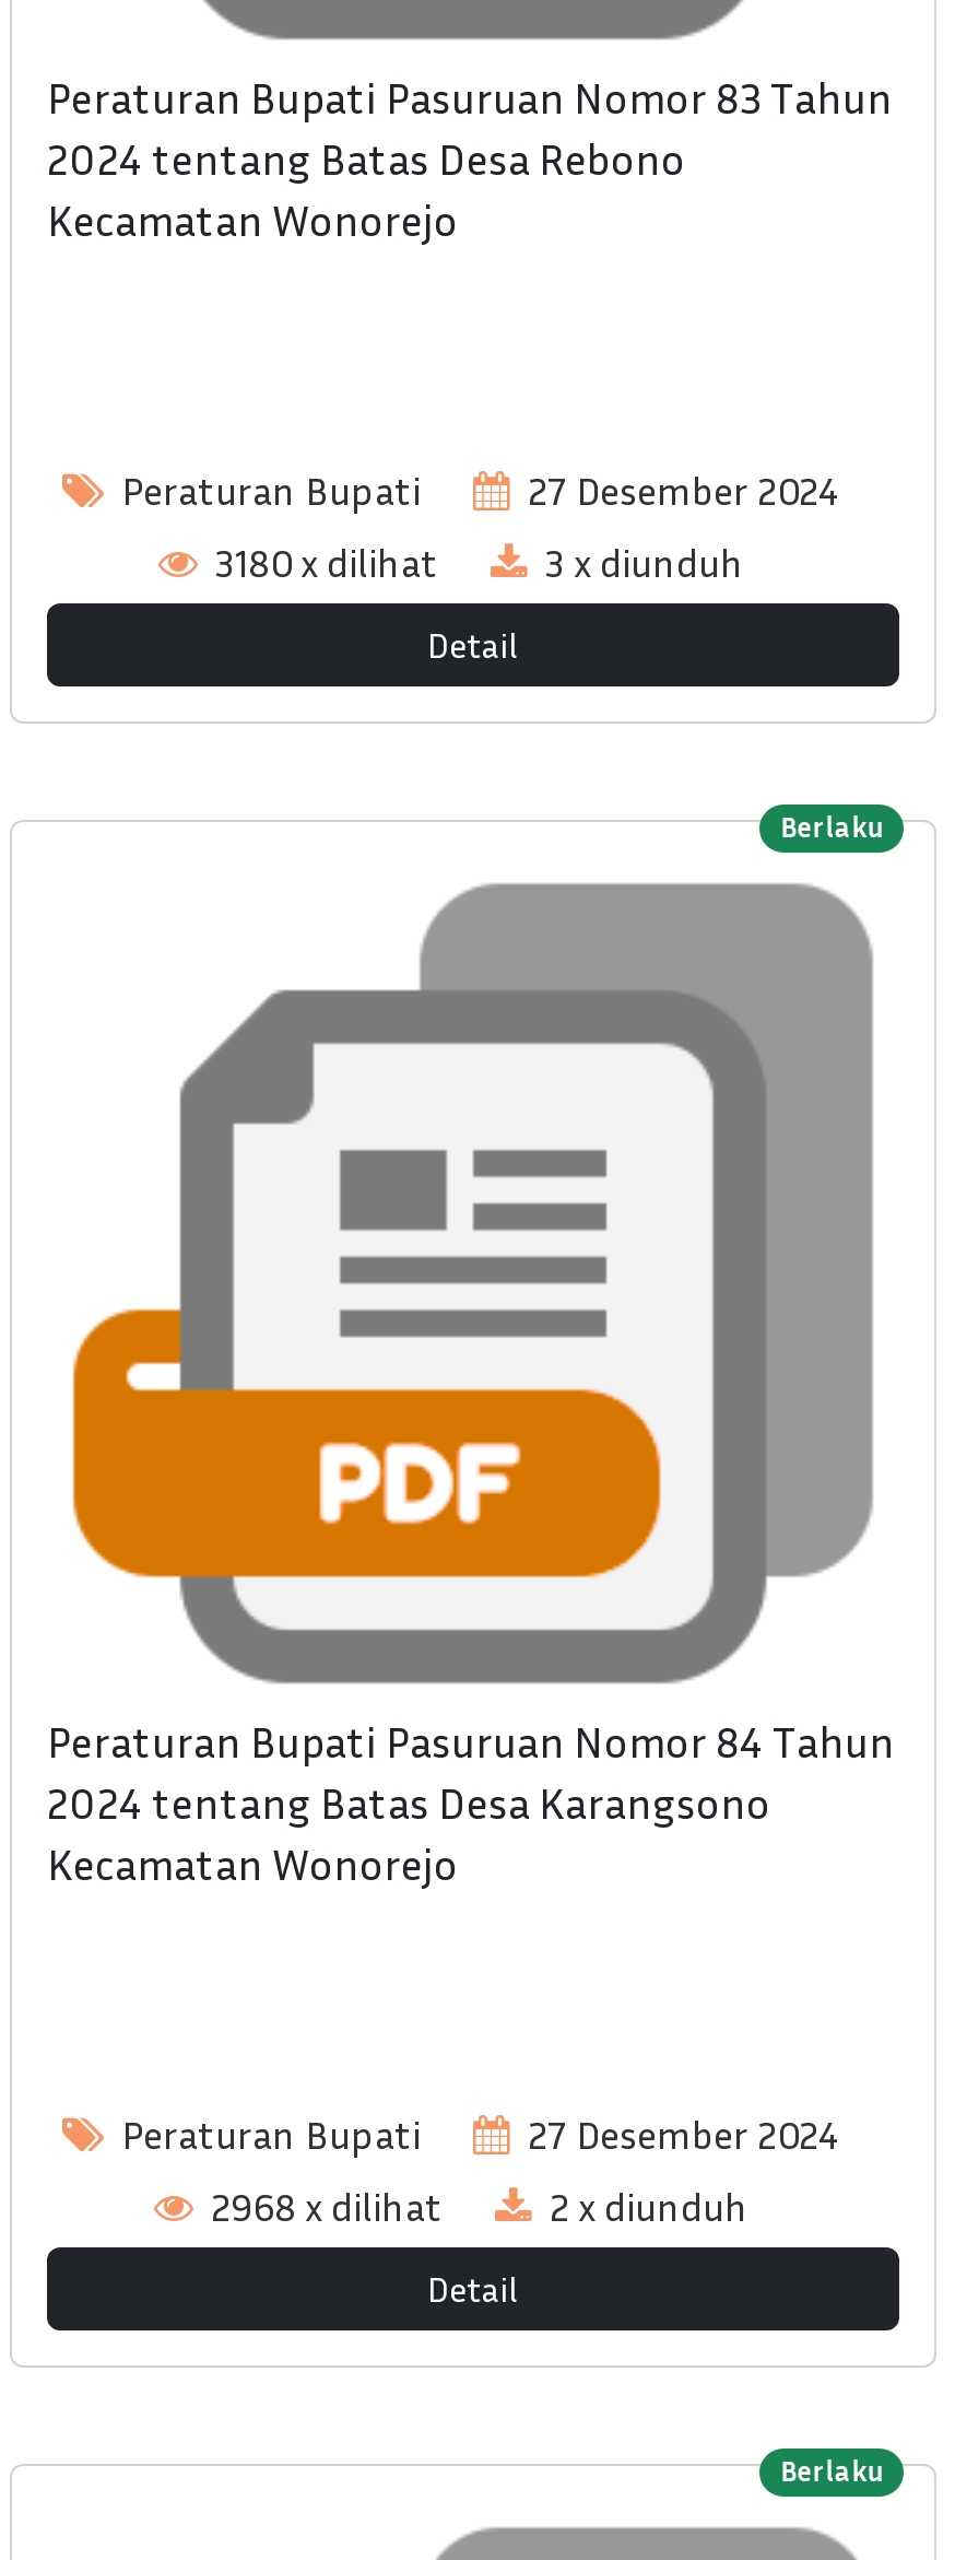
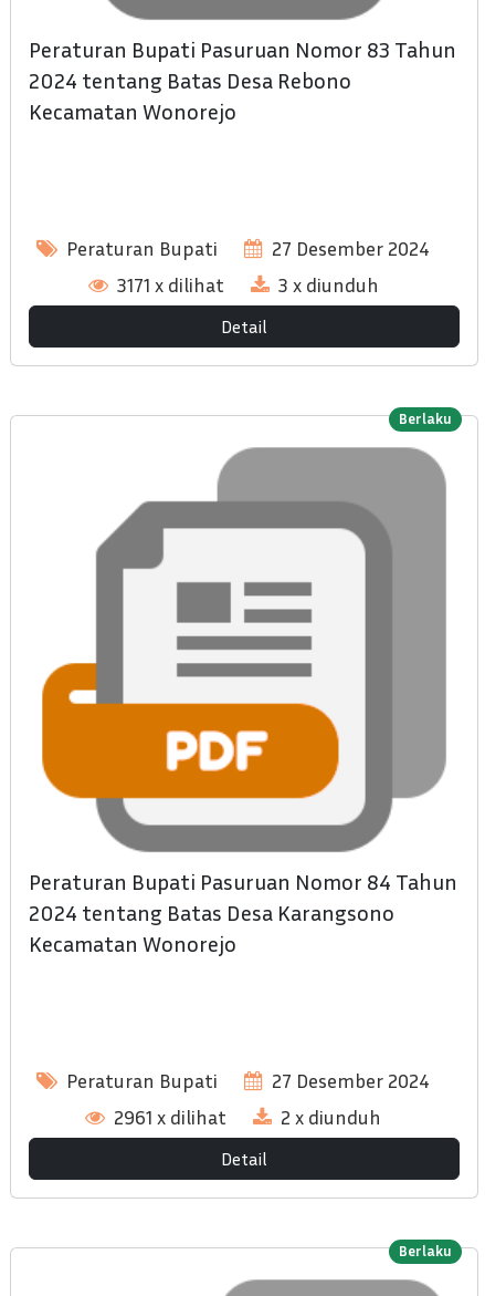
- 3180 x dilihat
+ 3171 x dilihat

- 2968 x dilihat
+ 2961 x dilihat
